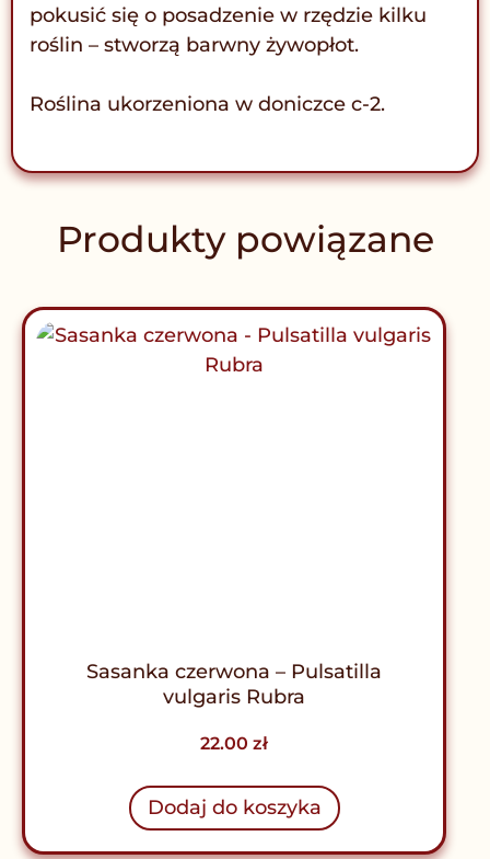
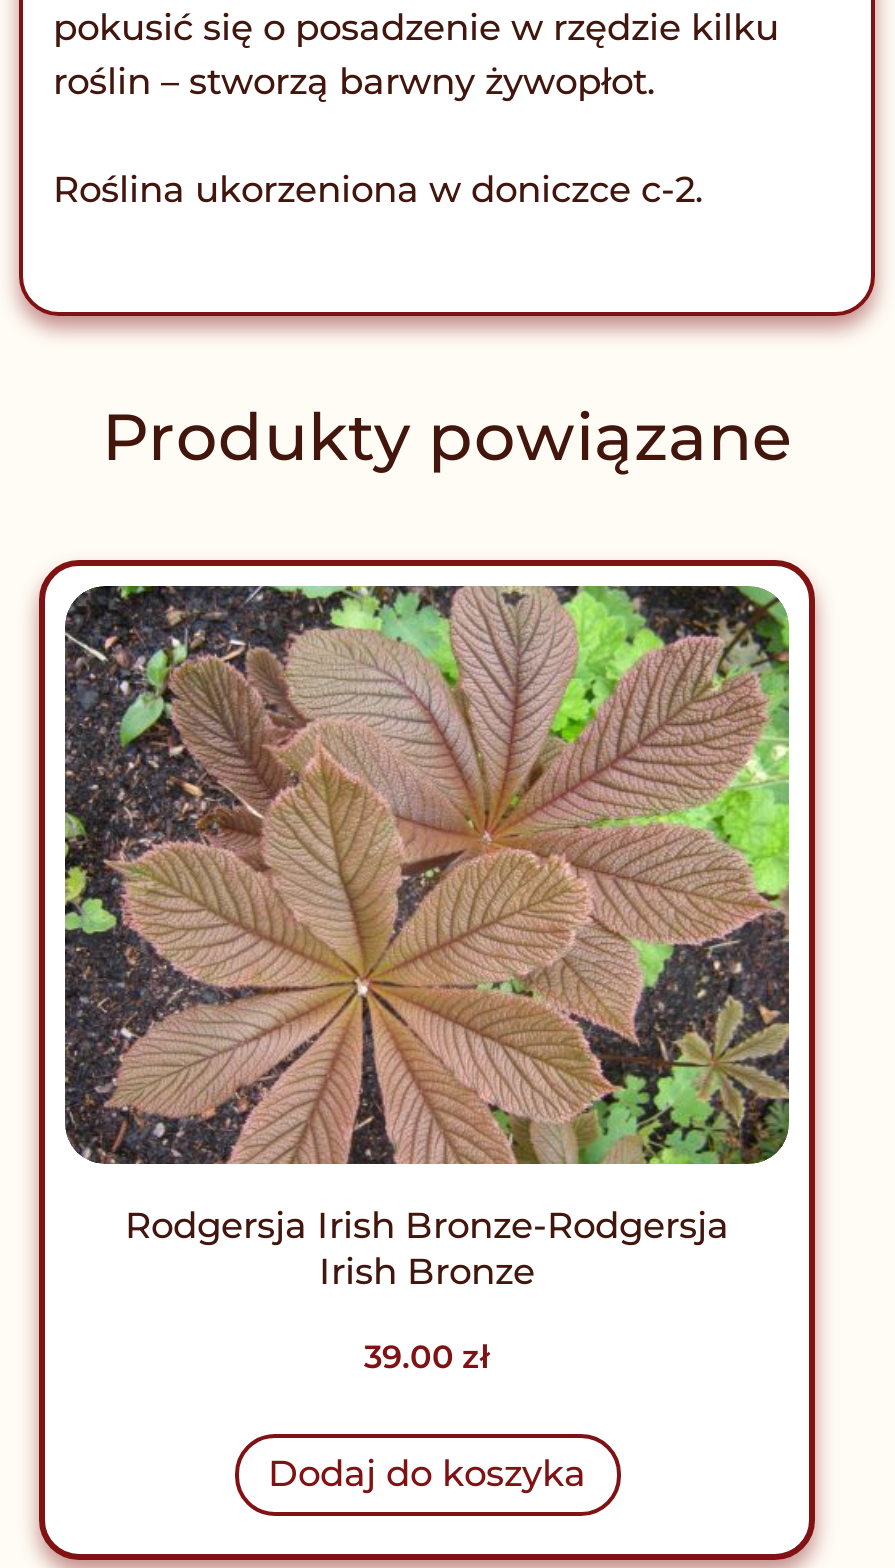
+ [image]

- Sasanka czerwona – Pulsatilla
- vulgaris Rubra
+ Rodgersja Irish Bronze-Rodgersja
+ Irish Bronze

- 22.00 zł
+ 39.00 zł
